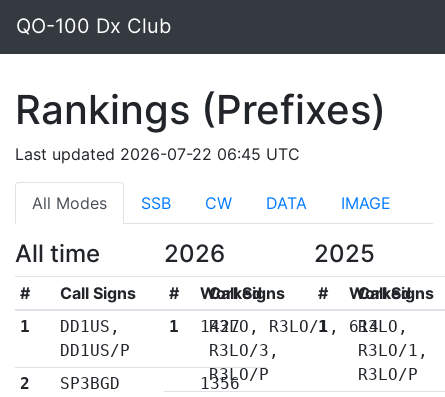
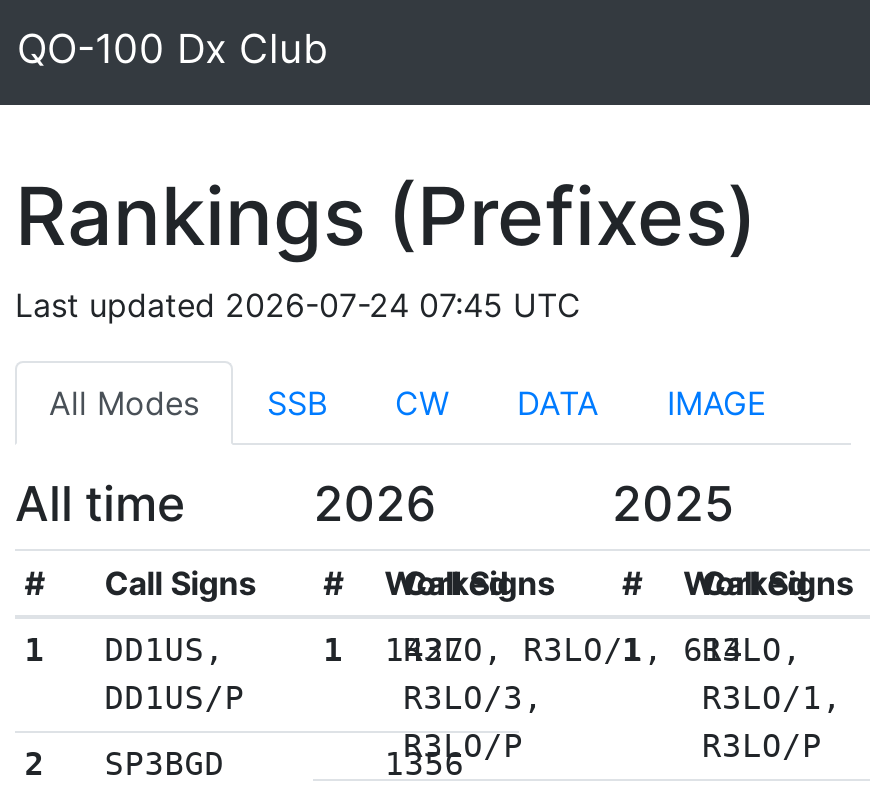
- Last updated 2026-07-22 06:45 UTC
+ Last updated 2026-07-24 07:45 UTC
